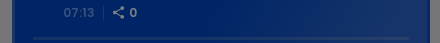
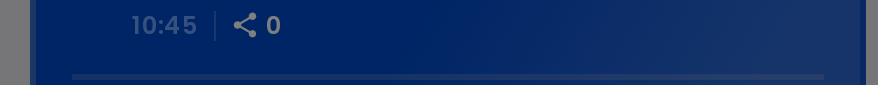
- 07:13 0
+ 10:45 0
